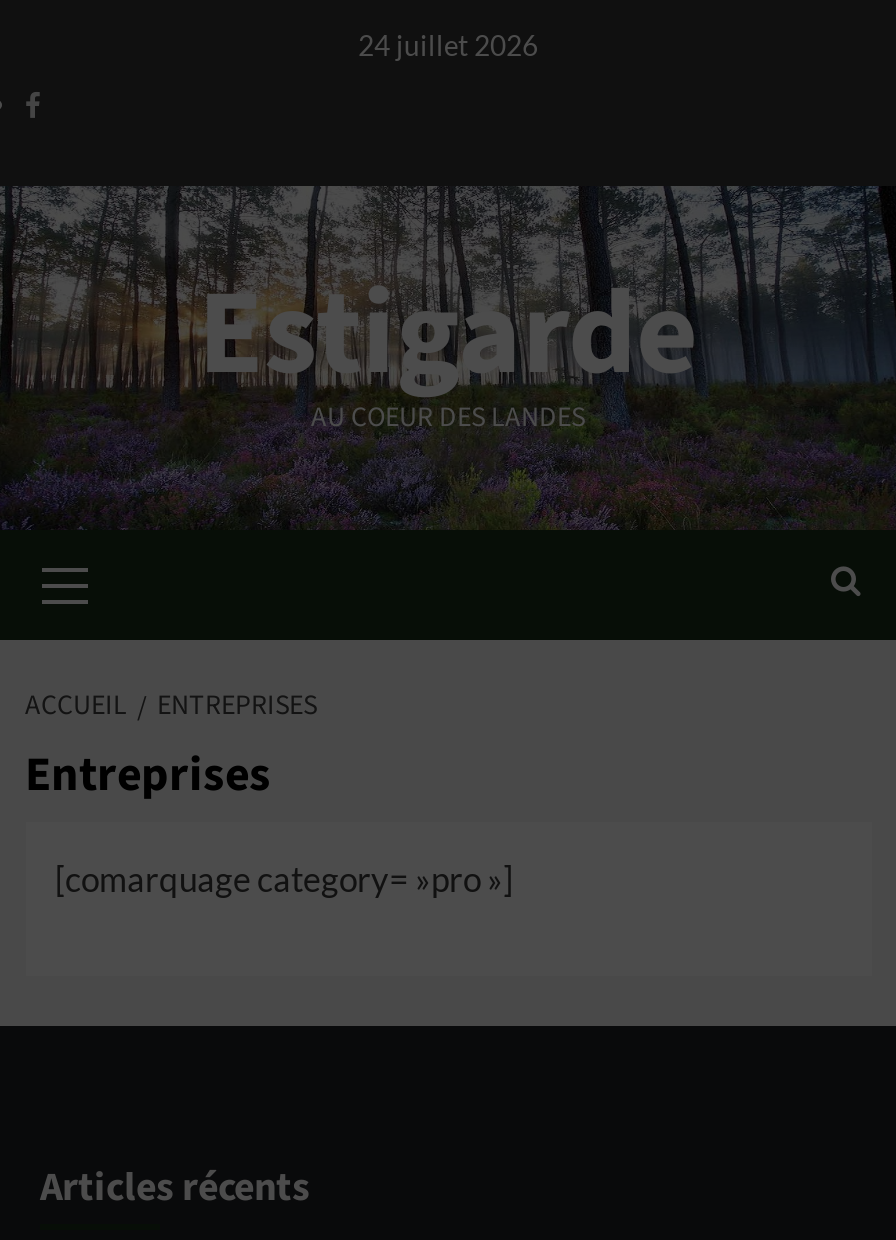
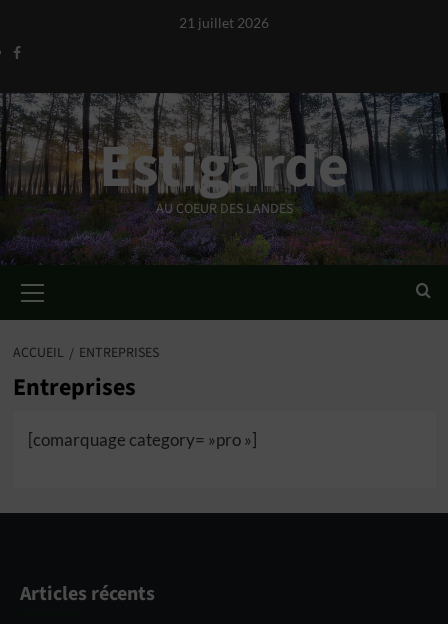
- 24 juillet 2026
+ 21 juillet 2026
